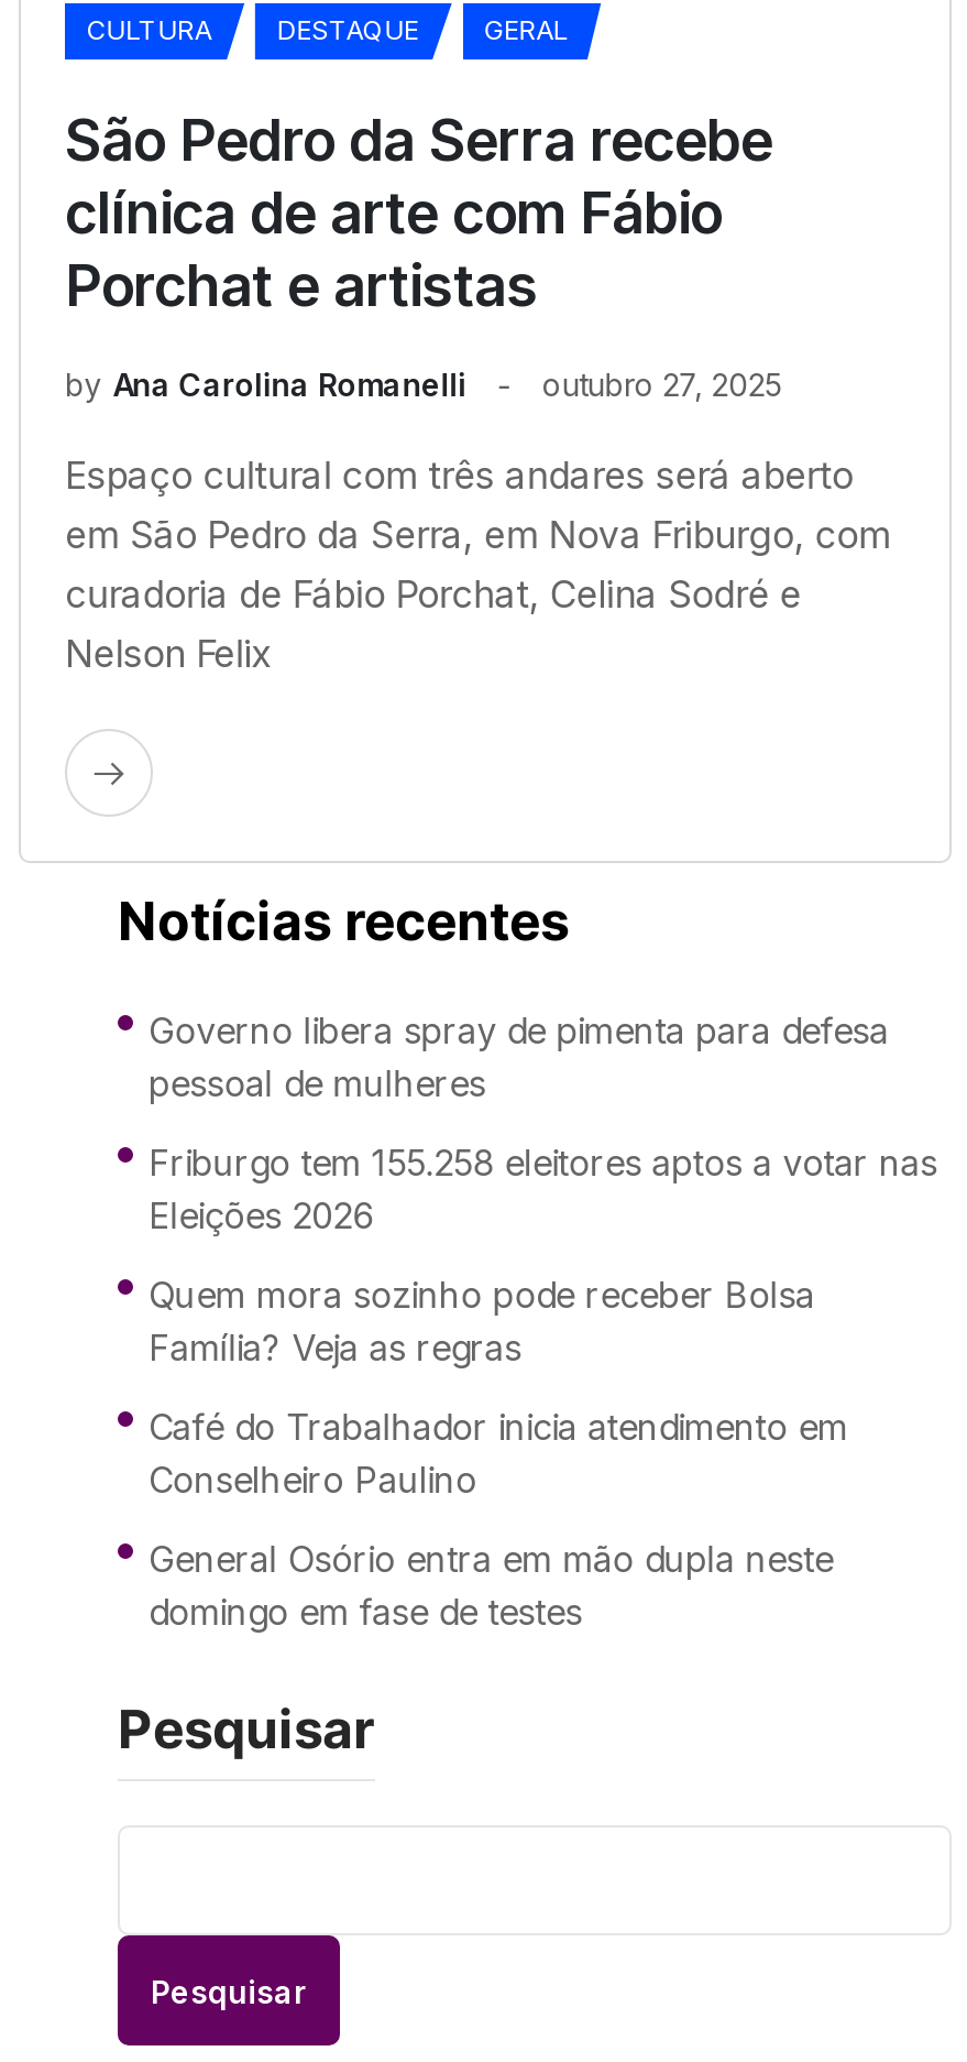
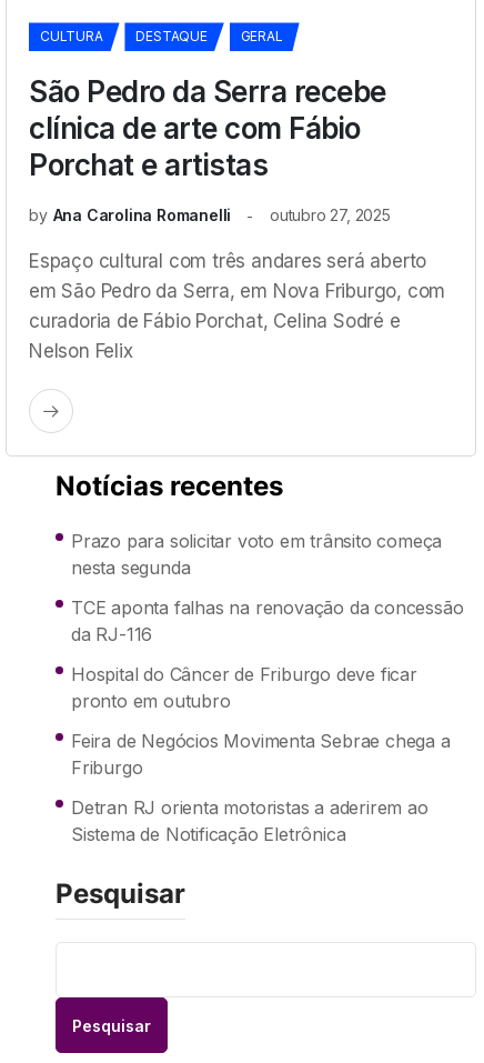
- Governo libera spray de pimenta para defesa
- pessoal de mulheres
+ Prazo para solicitar voto em trânsito começa
+ nesta segunda

- Friburgo tem 155.258 eleitores aptos a votar nas
- Eleições 2026
+ TCE aponta falhas na renovação da concessão
+ da RJ-116

- Quem mora sozinho pode receber Bolsa
- Família? Veja as regras
+ Hospital do Câncer de Friburgo deve ficar
+ pronto em outubro

- Café do Trabalhador inicia atendimento em
- Conselheiro Paulino
+ Feira de Negócios Movimenta Sebrae chega a
+ Friburgo

- General Osório entra em mão dupla neste
- domingo em fase de testes
+ Detran RJ orienta motoristas a aderirem ao
+ Sistema de Notificação Eletrônica
